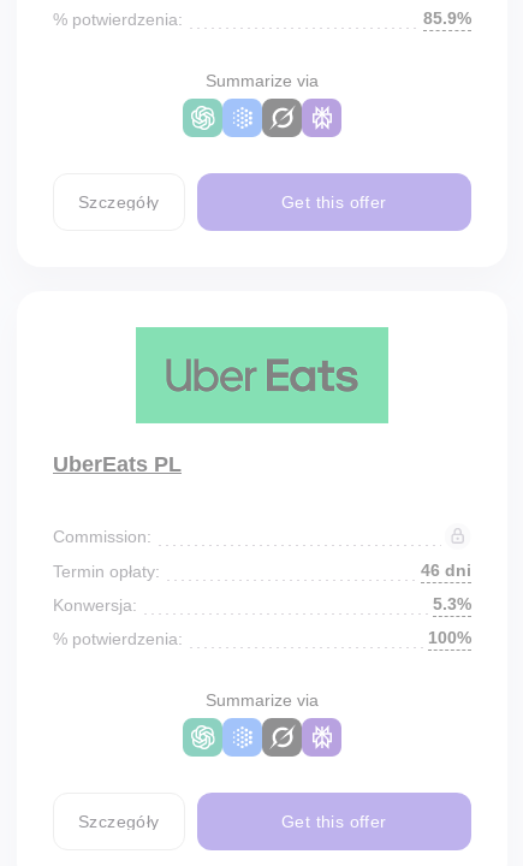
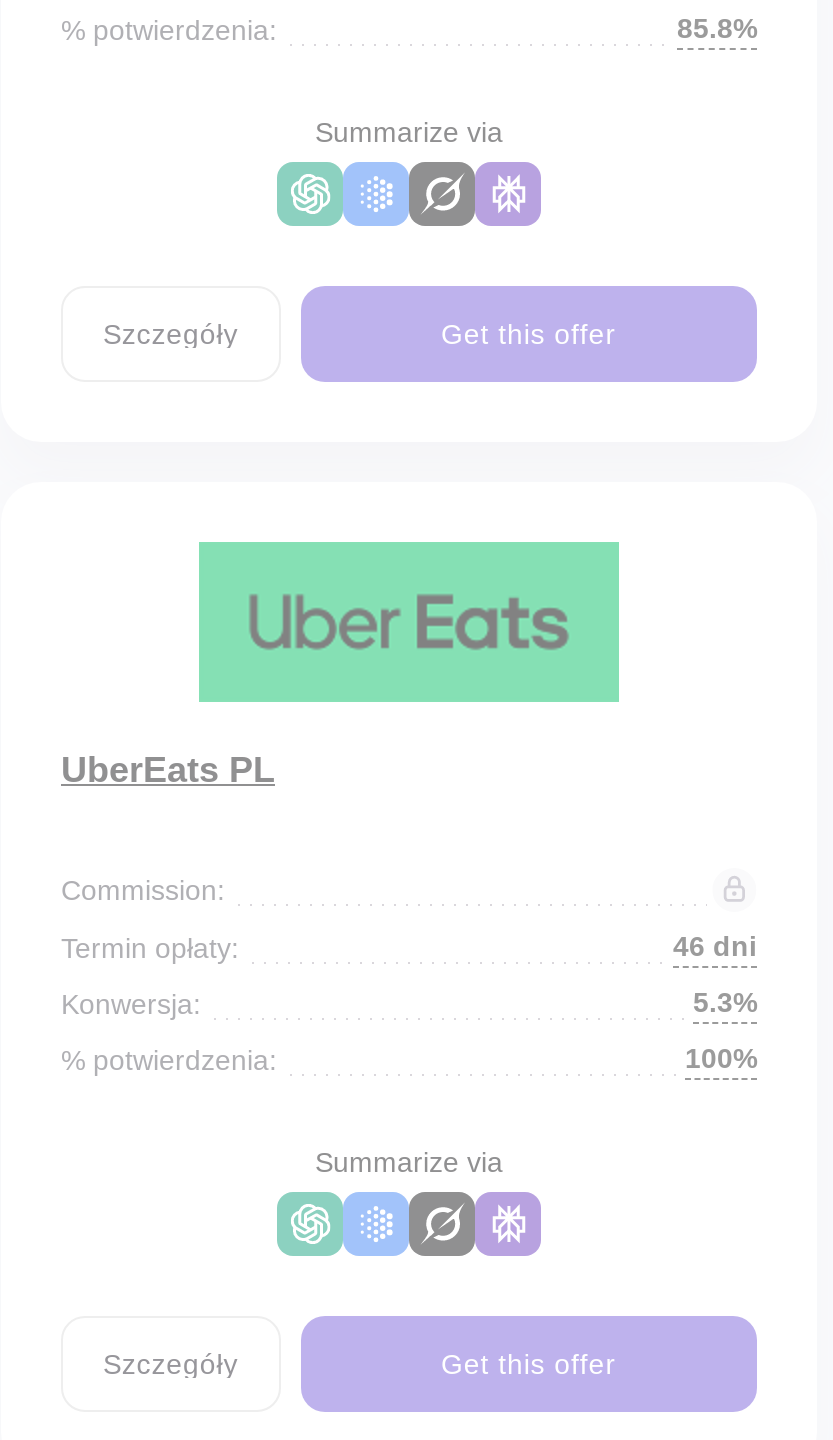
- 85.9%
+ 85.8%
